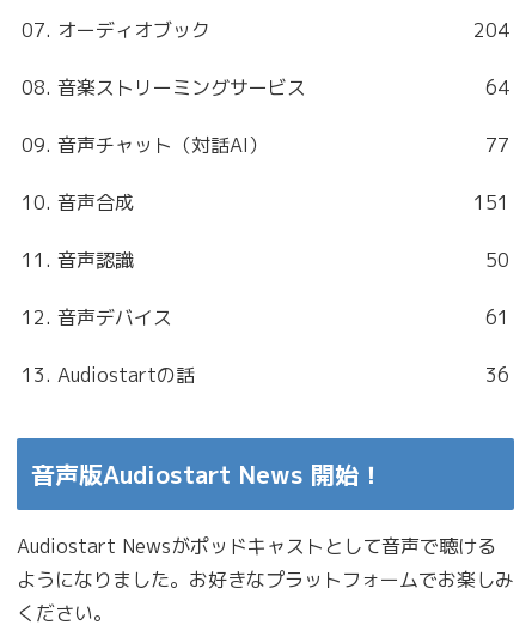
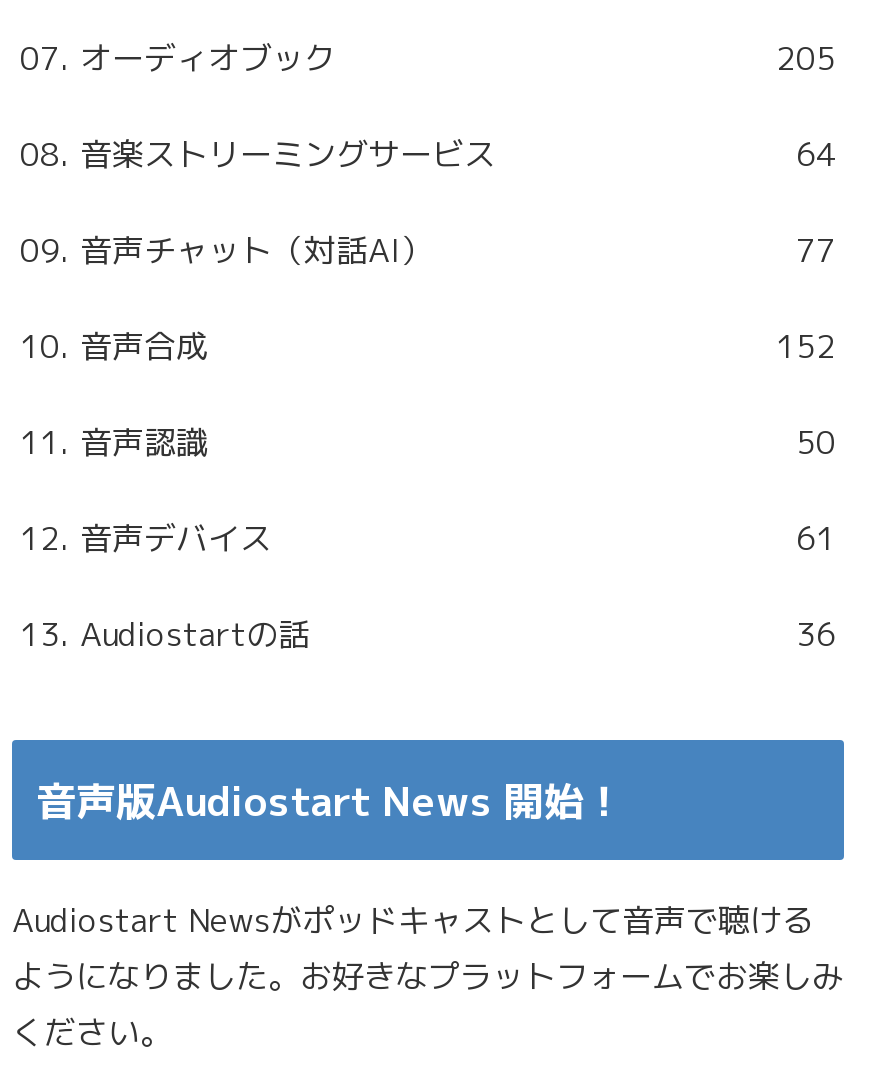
- 204
+ 205

- 151
+ 152
